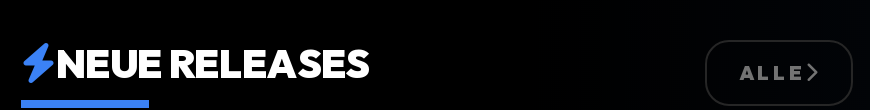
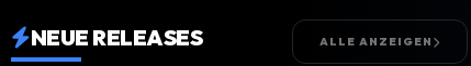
- ALLE
+ ALLE ANZEIGEN
